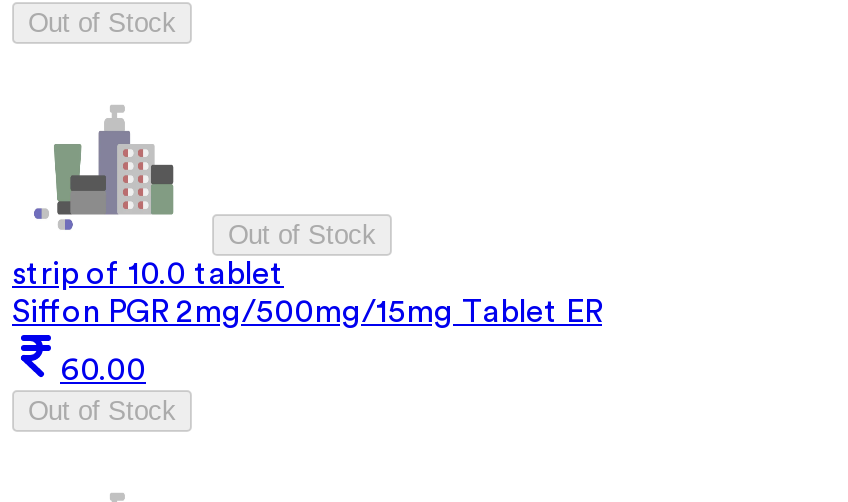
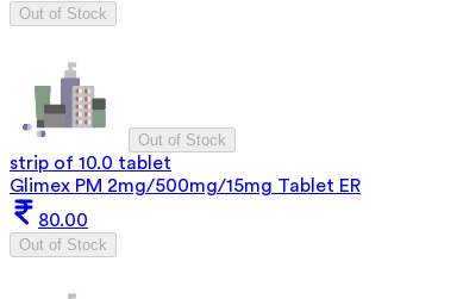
- Siffon PGR 2mg/500mg/15mg Tablet ER
+ Glimex PM 2mg/500mg/15mg Tablet ER

- 60.00
+ 80.00
